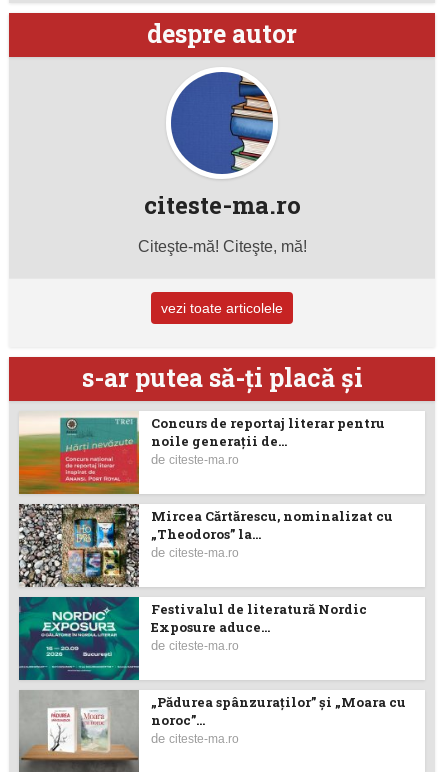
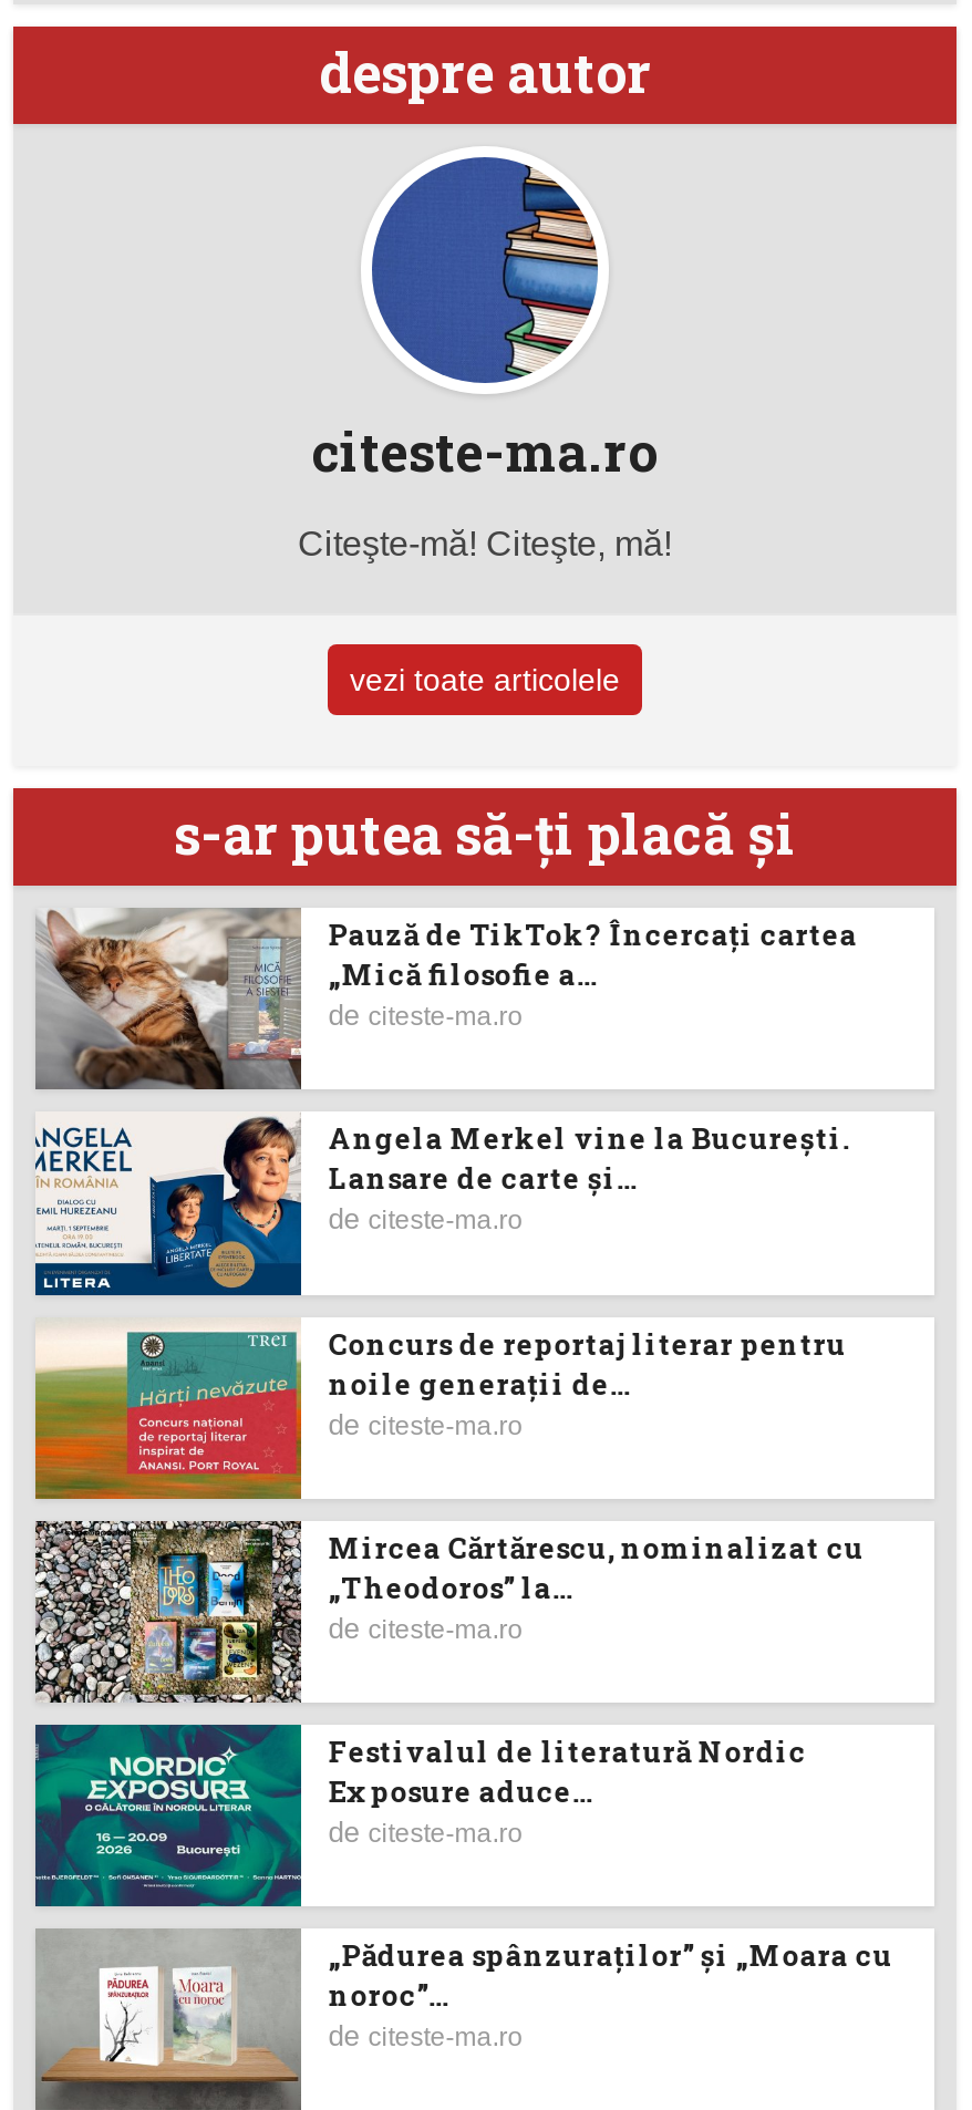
+ [image]

+ [image]
+ Pauză de TikTok? Încercaţi cartea
+ „Mică filosofie a...
+ de citeste-ma.ro
+ Angela Merkel vine la București.
+ Lansare de carte şi...
+ de citeste-ma.ro
